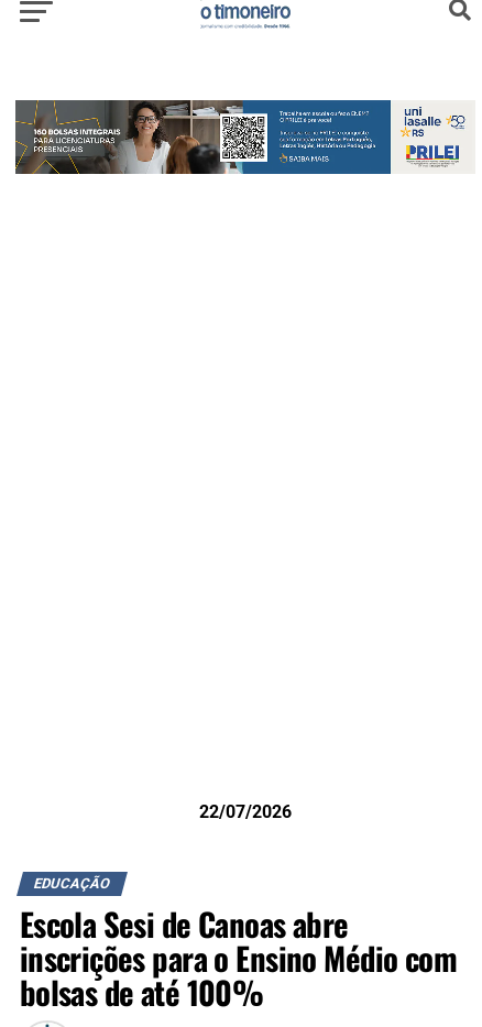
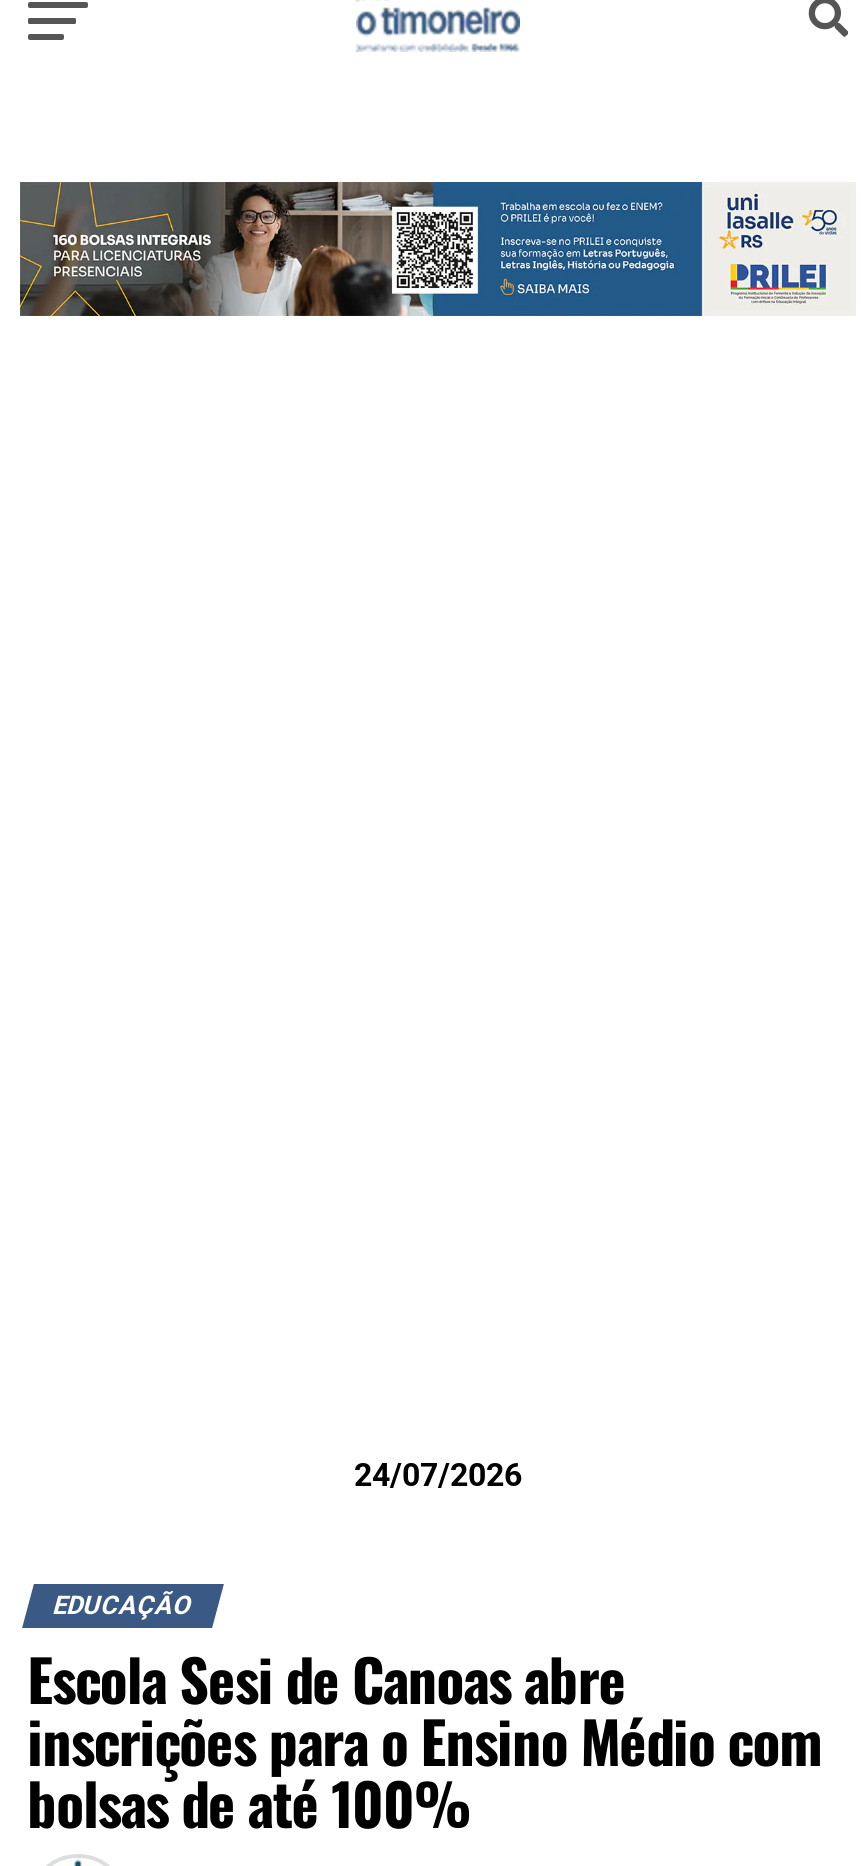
- 22/07/2026
+ 24/07/2026
